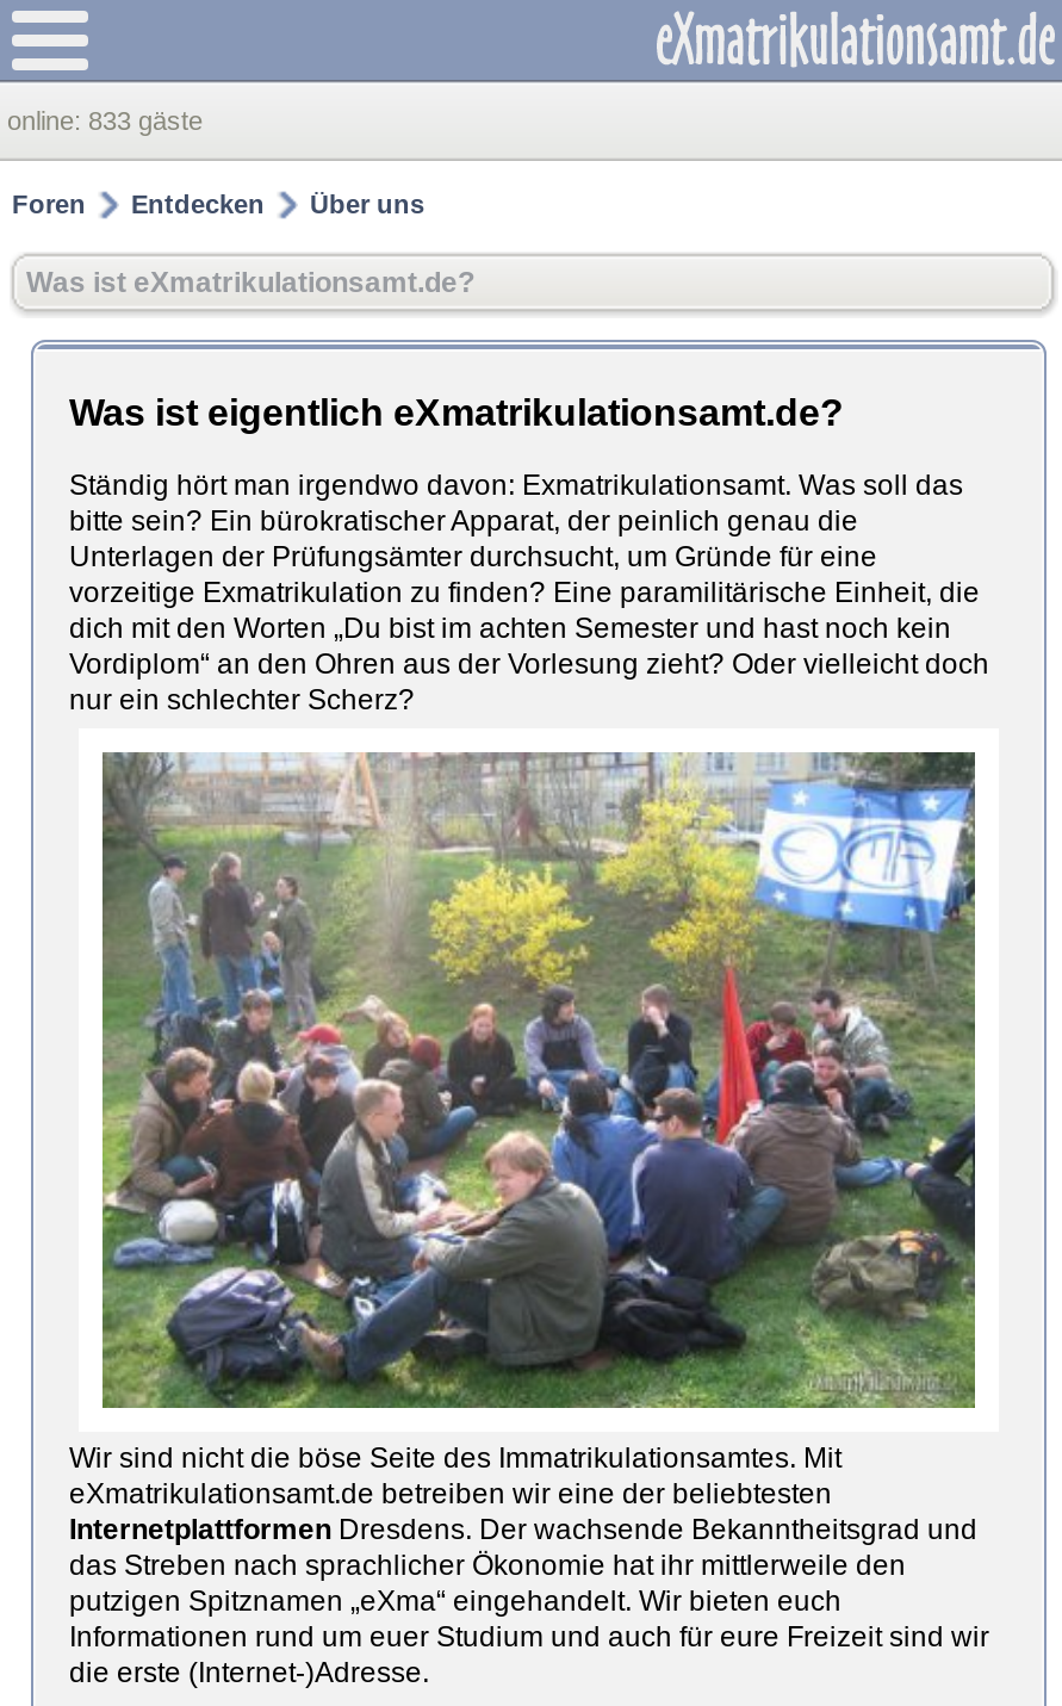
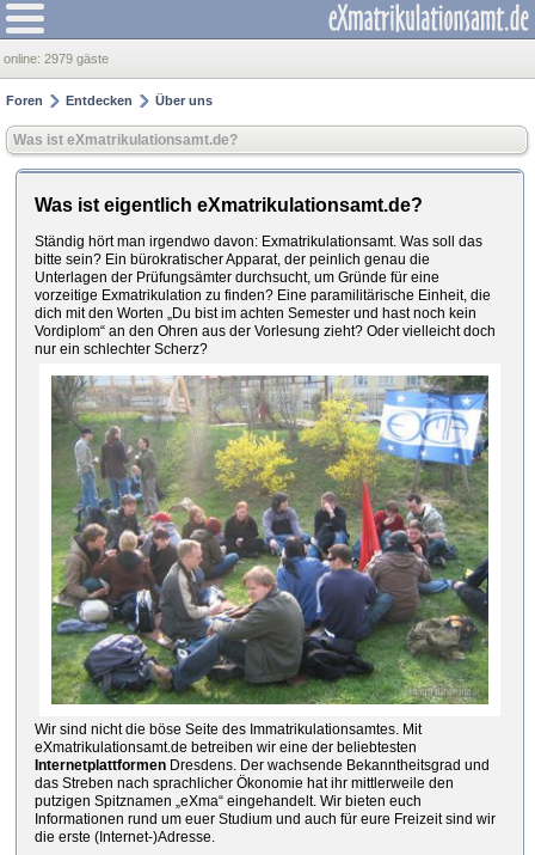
- online: 833 gäste
+ online: 2979 gäste
